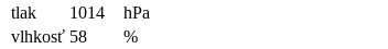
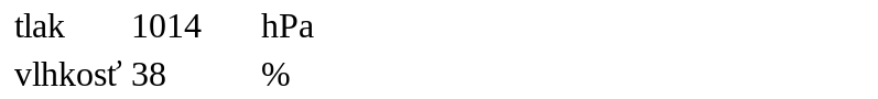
- vlhkosť 58
+ vlhkosť 38
